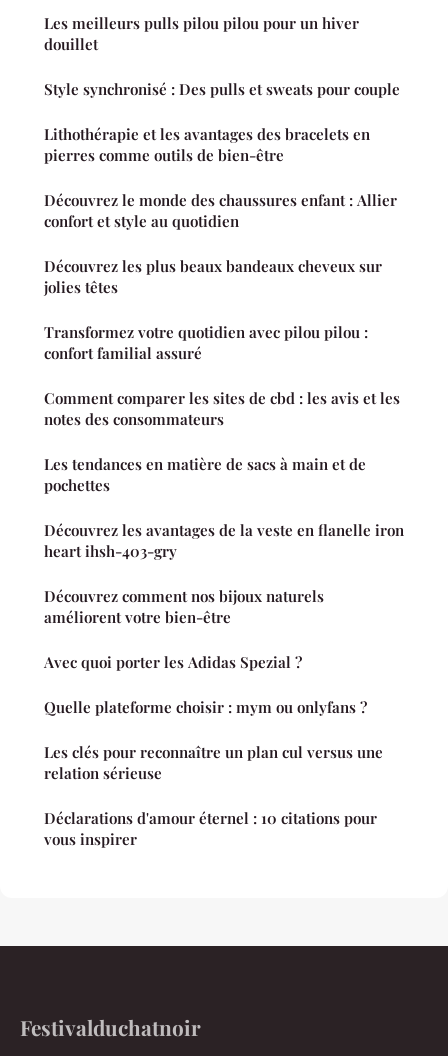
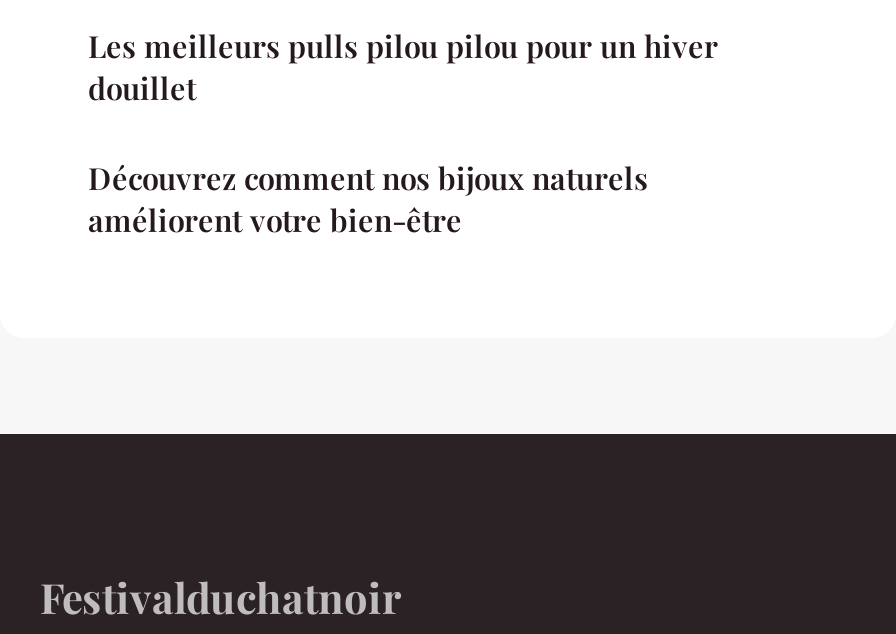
- Style synchronisé : Des pulls et sweats pour couple
- Lithothérapie et les avantages des bracelets en
- pierres comme outils de bien-être
- Découvrez le monde des chaussures enfant : Allier
- confort et style au quotidien
- Découvrez les plus beaux bandeaux cheveux sur
- jolies têtes
- Transformez votre quotidien avec pilou pilou :
- confort familial assuré
- Comment comparer les sites de cbd : les avis et les
- notes des consommateurs
- Les tendances en matière de sacs à main et de
- pochettes
- Découvrez les avantages de la veste en flanelle iron
- heart ihsh-403-gry

- Avec quoi porter les Adidas Spezial ?
- Quelle plateforme choisir : mym ou onlyfans ?
- Les clés pour reconnaître un plan cul versus une
- relation sérieuse
- Déclarations d'amour éternel : 10 citations pour
- vous inspirer
